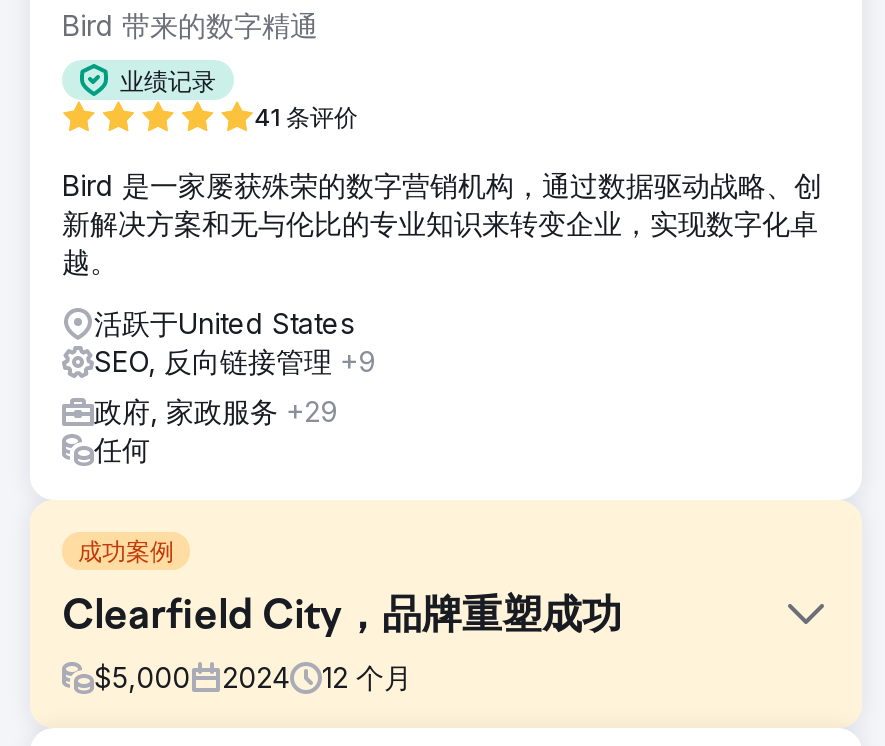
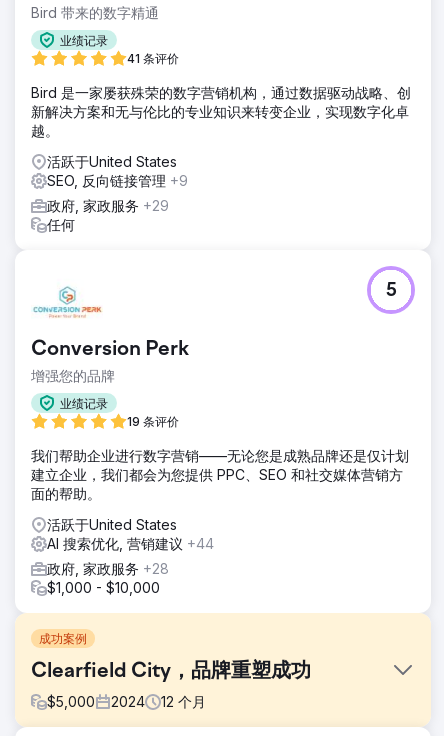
+ [image]
+ Conversion Perk
+ 增强您的品牌
+ 业绩记录
+ 19 条评价

+ 我们帮助企业进行数字营销——无论您是成熟品牌还是仅计划
+ 建立企业，我们都会为您提供 PPC、SEO 和社交媒体营销方
+ 面的帮助。
+ 活跃于United States
+ AI 搜索优化, 营销建议+44
+ 政府, 家政服务+28
+ $1,000 - $10,000

+ 5
